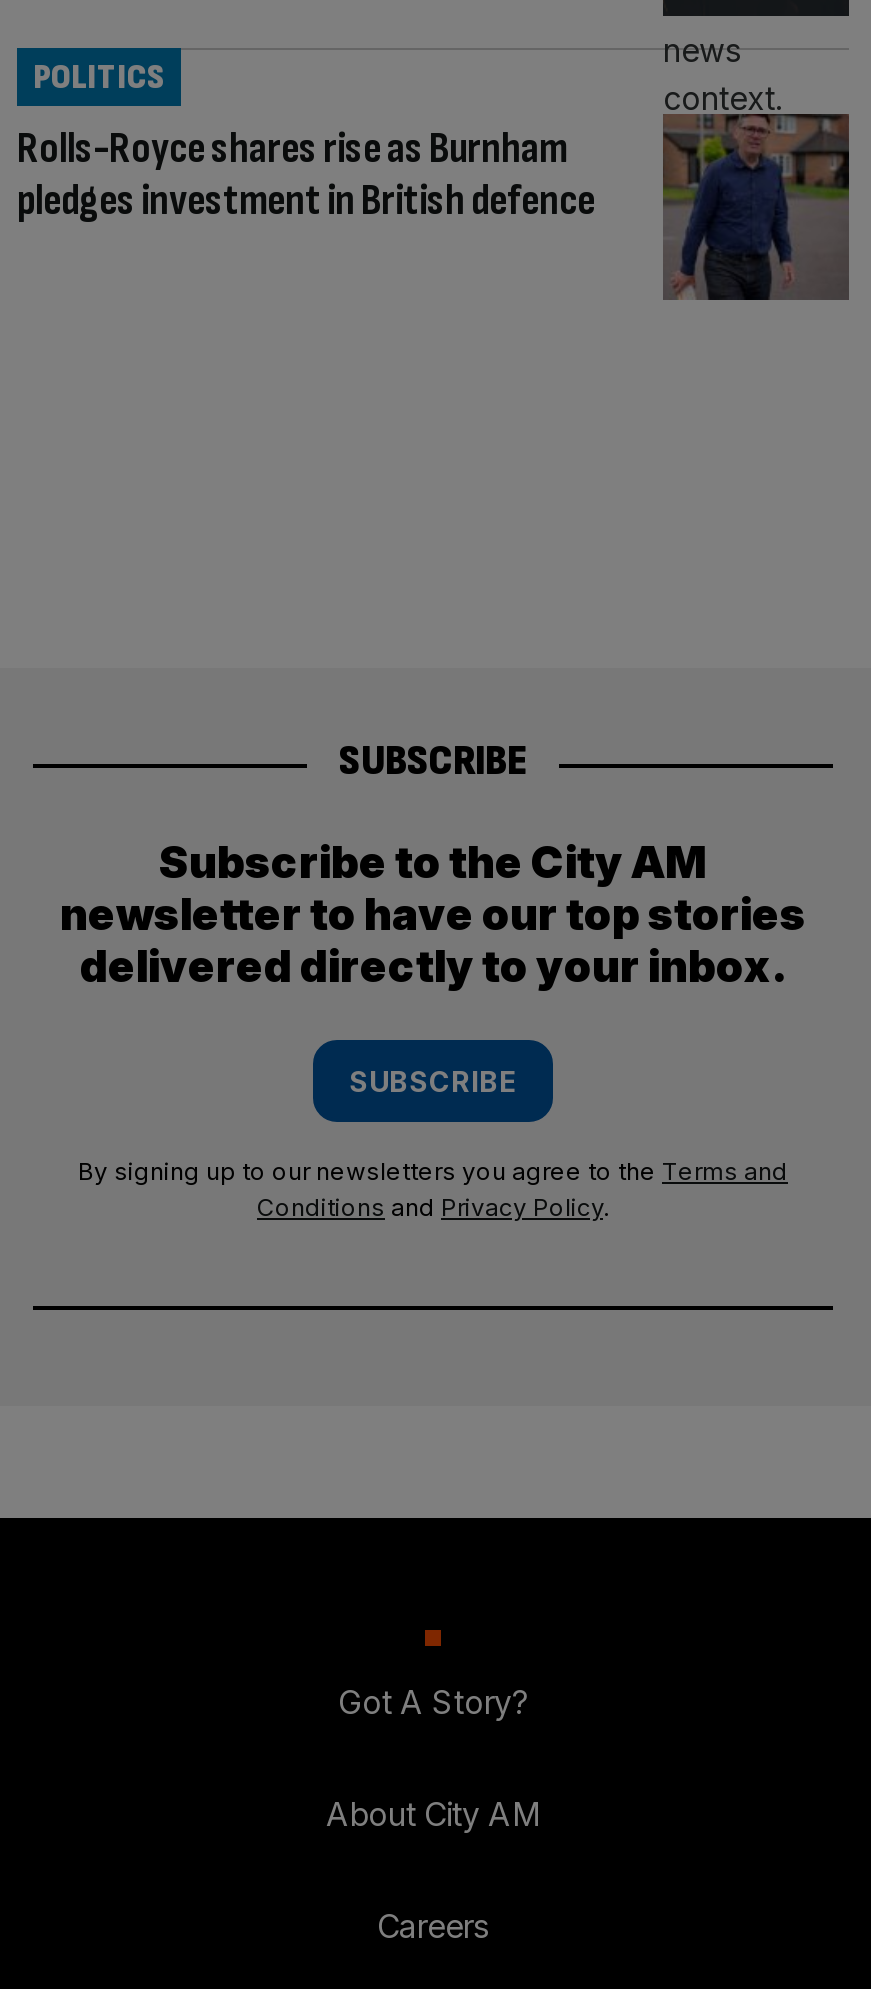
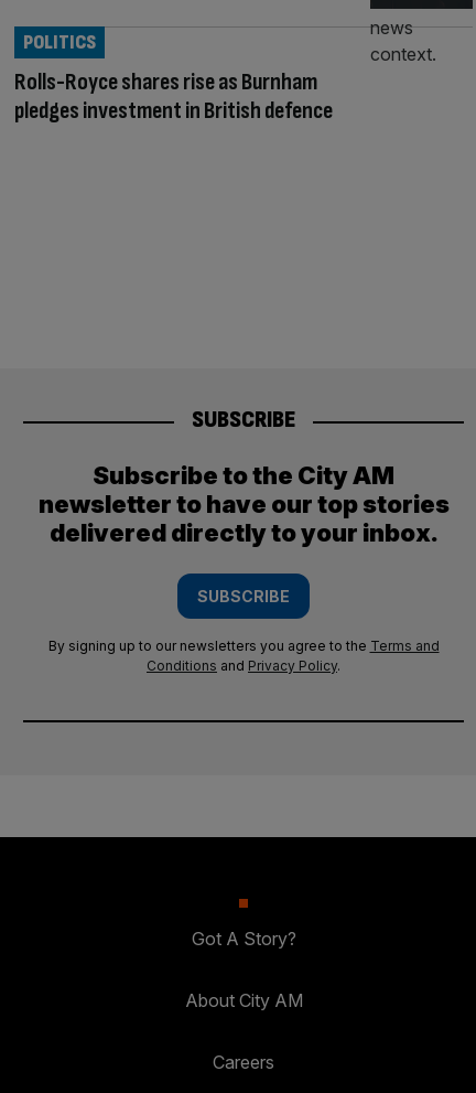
- [image]
